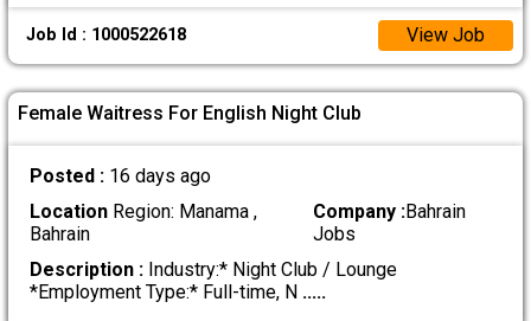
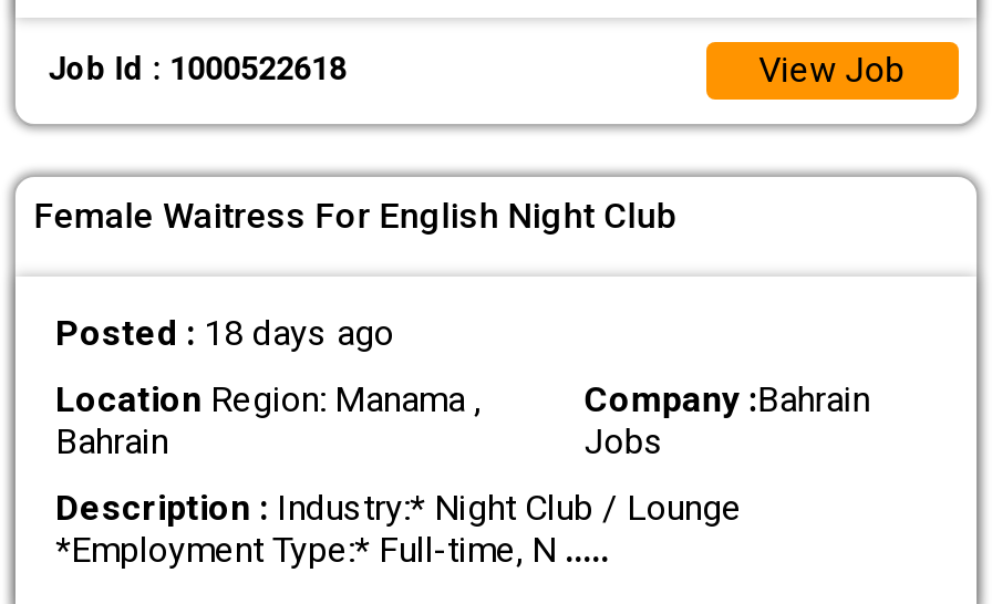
- Posted : 16 days ago
+ Posted : 18 days ago
